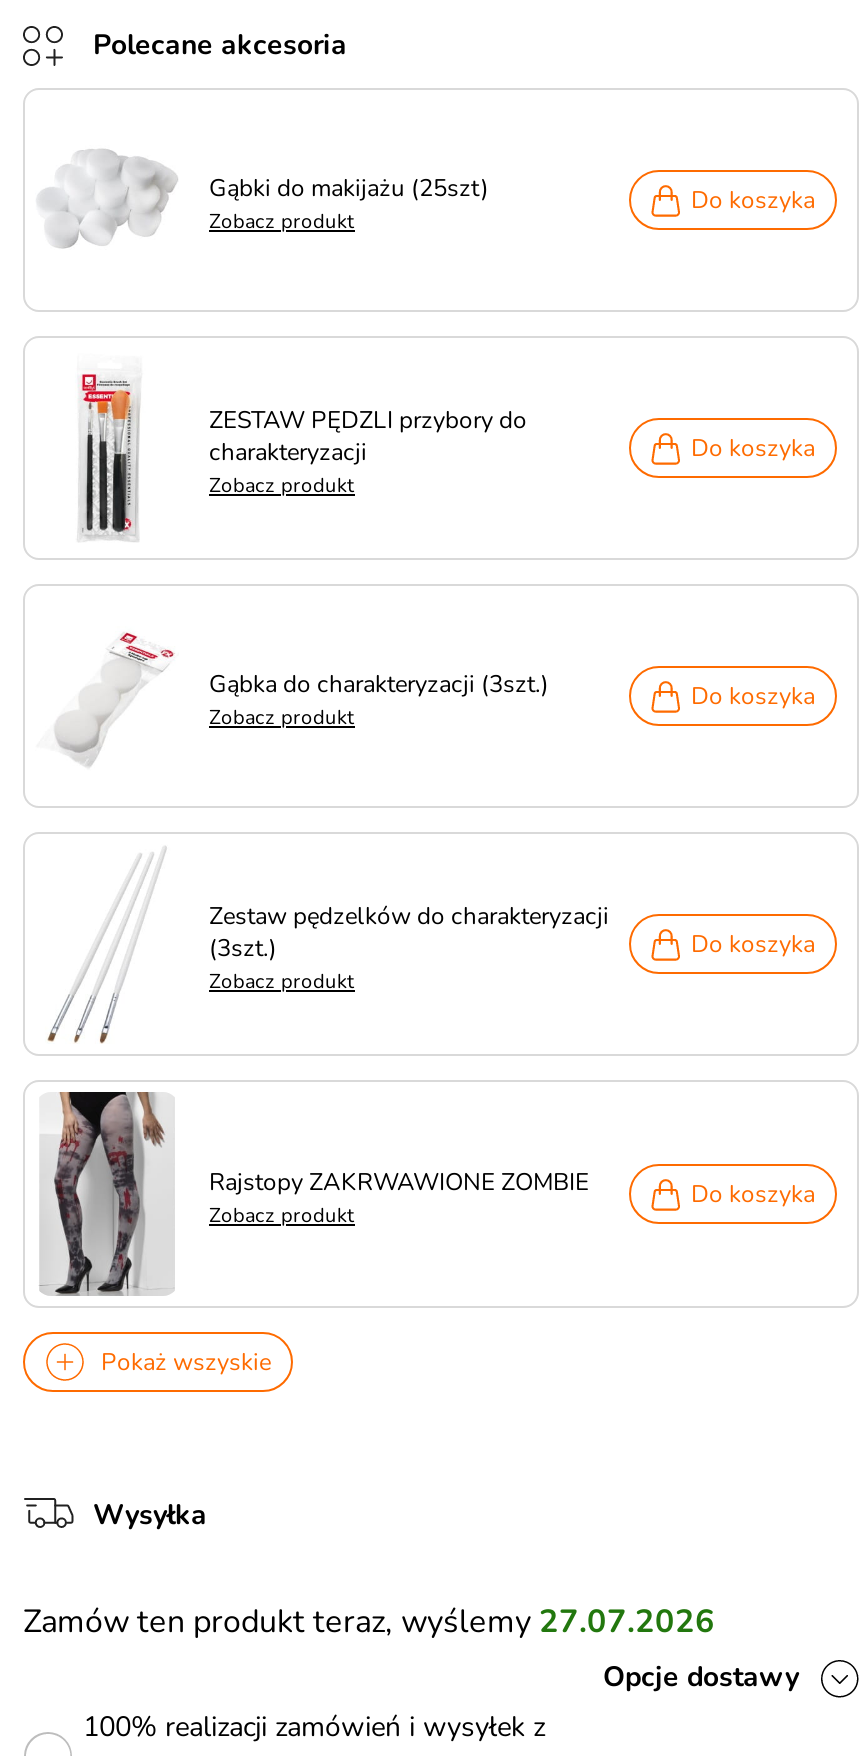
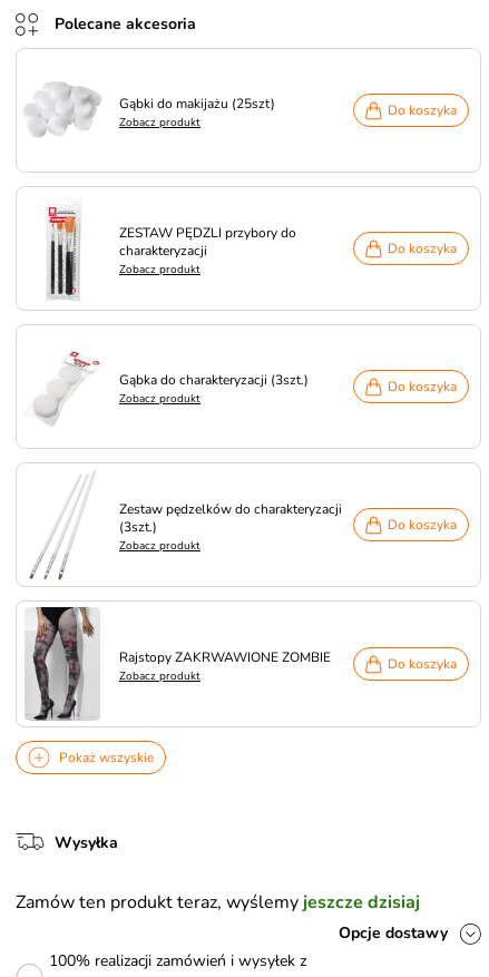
- Zamów ten produkt teraz, wyślemy 27.07.2026
+ Zamów ten produkt teraz, wyślemy jeszcze dzisiaj
